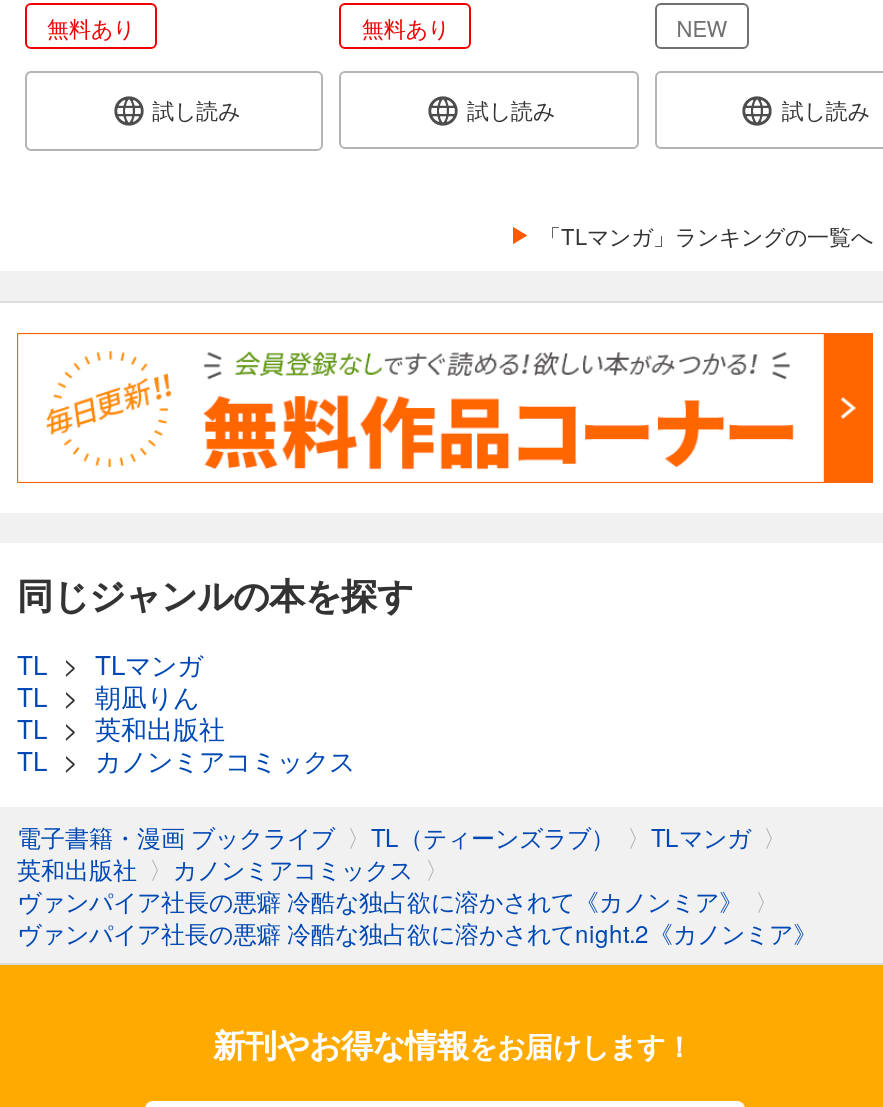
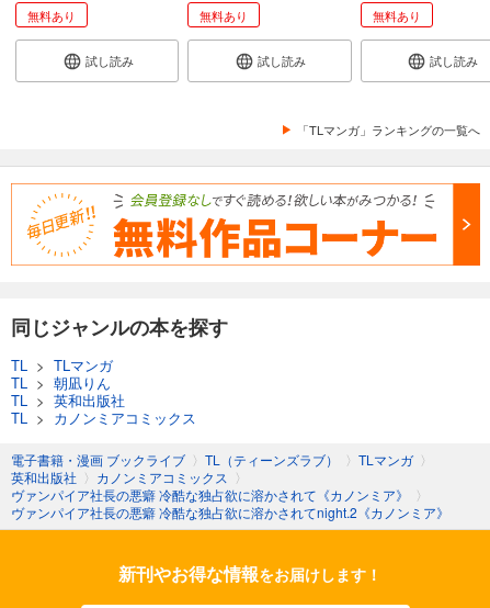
- NEW
+ 無料あり
